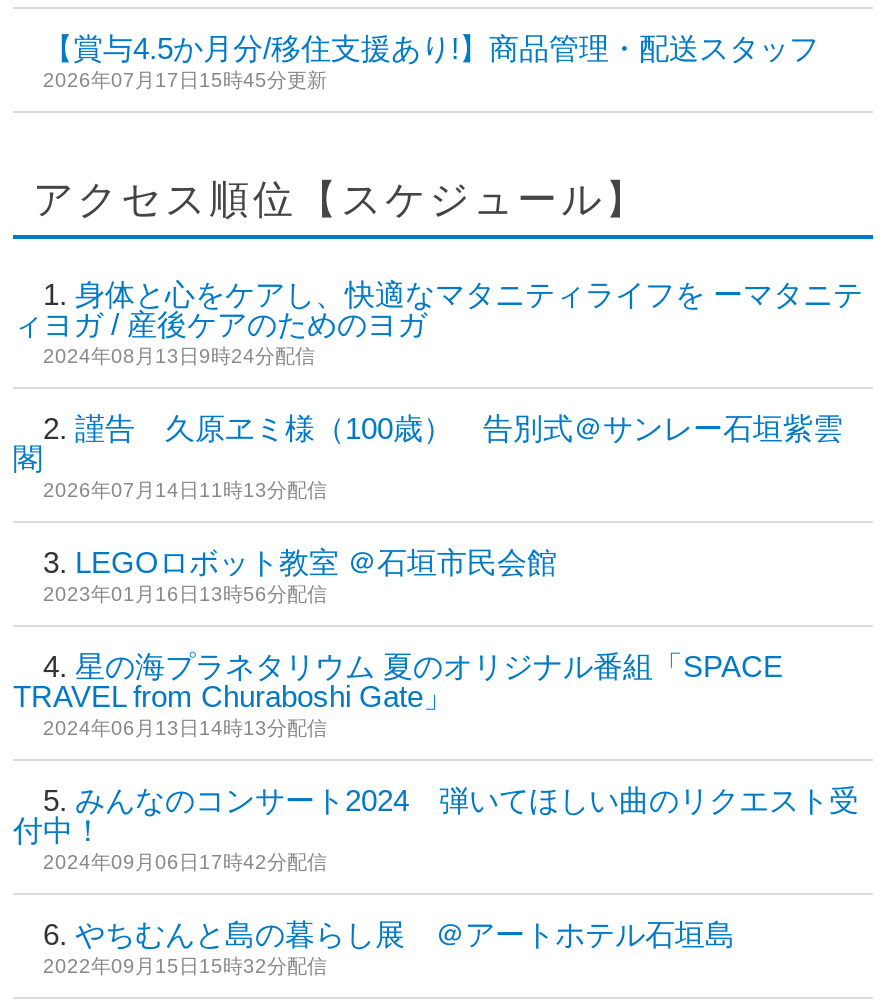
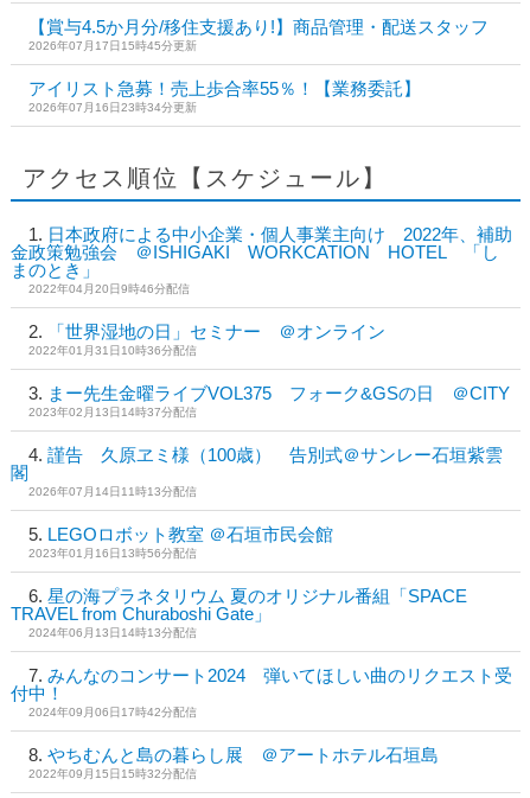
+ アイリスト急募！売上歩合率55％！【業務委託】
+ 2026年07月16日23時34分更新

- 身体と心をケアし、快適なマタニティライフを ーマタニテ
- ィヨガ / 産後ケアのためのヨガ
- 2024年08月13日9時24分配信
+ 日本政府による中小企業・個人事業主向け 2022年、補助
+ 金政策勉強会 ＠ISHIGAKI WORKCATION HOTEL 「し
+ まのとき」
+ 2022年04月20日9時46分配信
+ 「世界湿地の日」セミナー ＠オンライン
+ 2022年01月31日10時36分配信
+ まー先生金曜ライブVOL375 フォーク&GSの日 ＠CITY
+ 2023年02月13日14時37分配信
